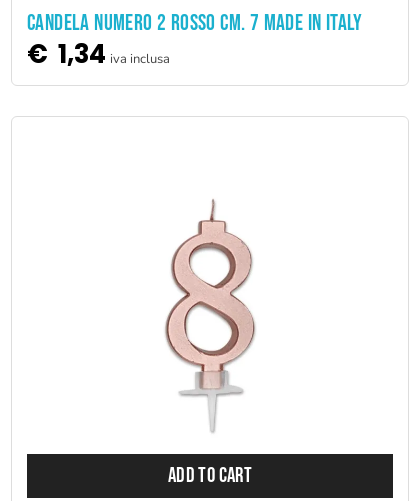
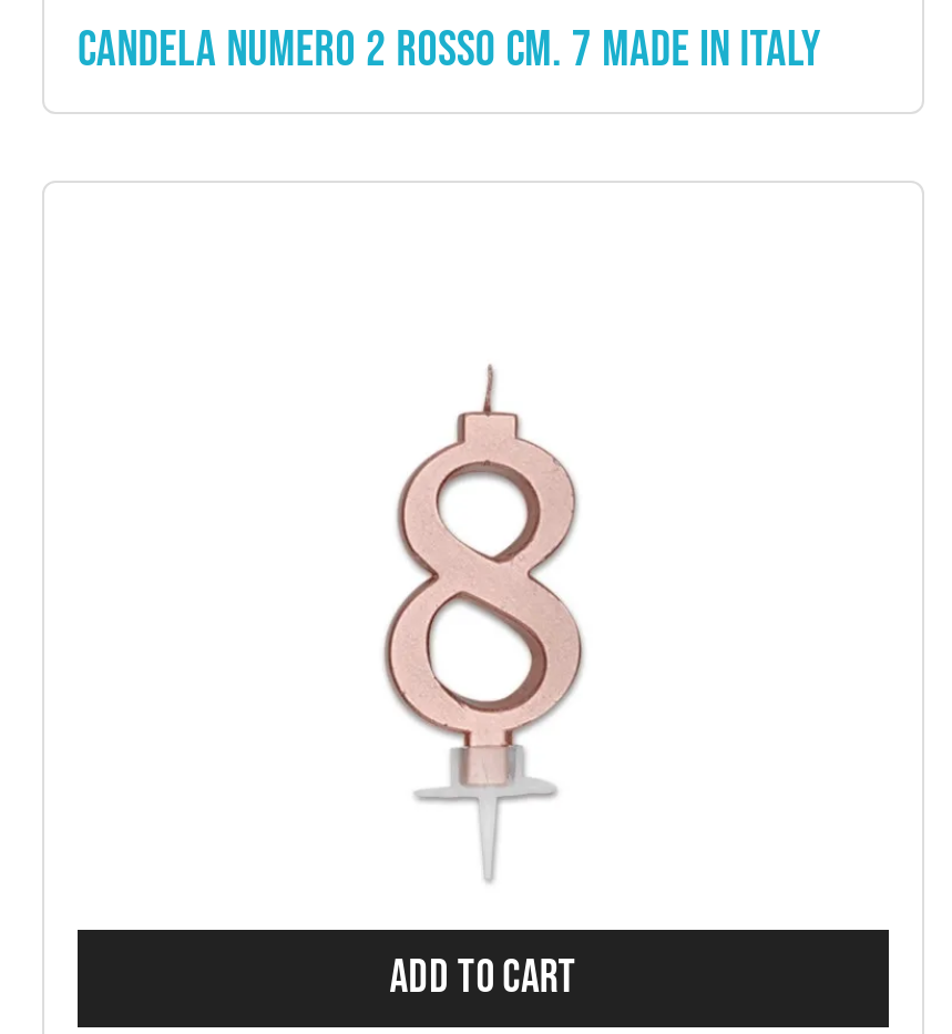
- € 1,34 iva inclusa
